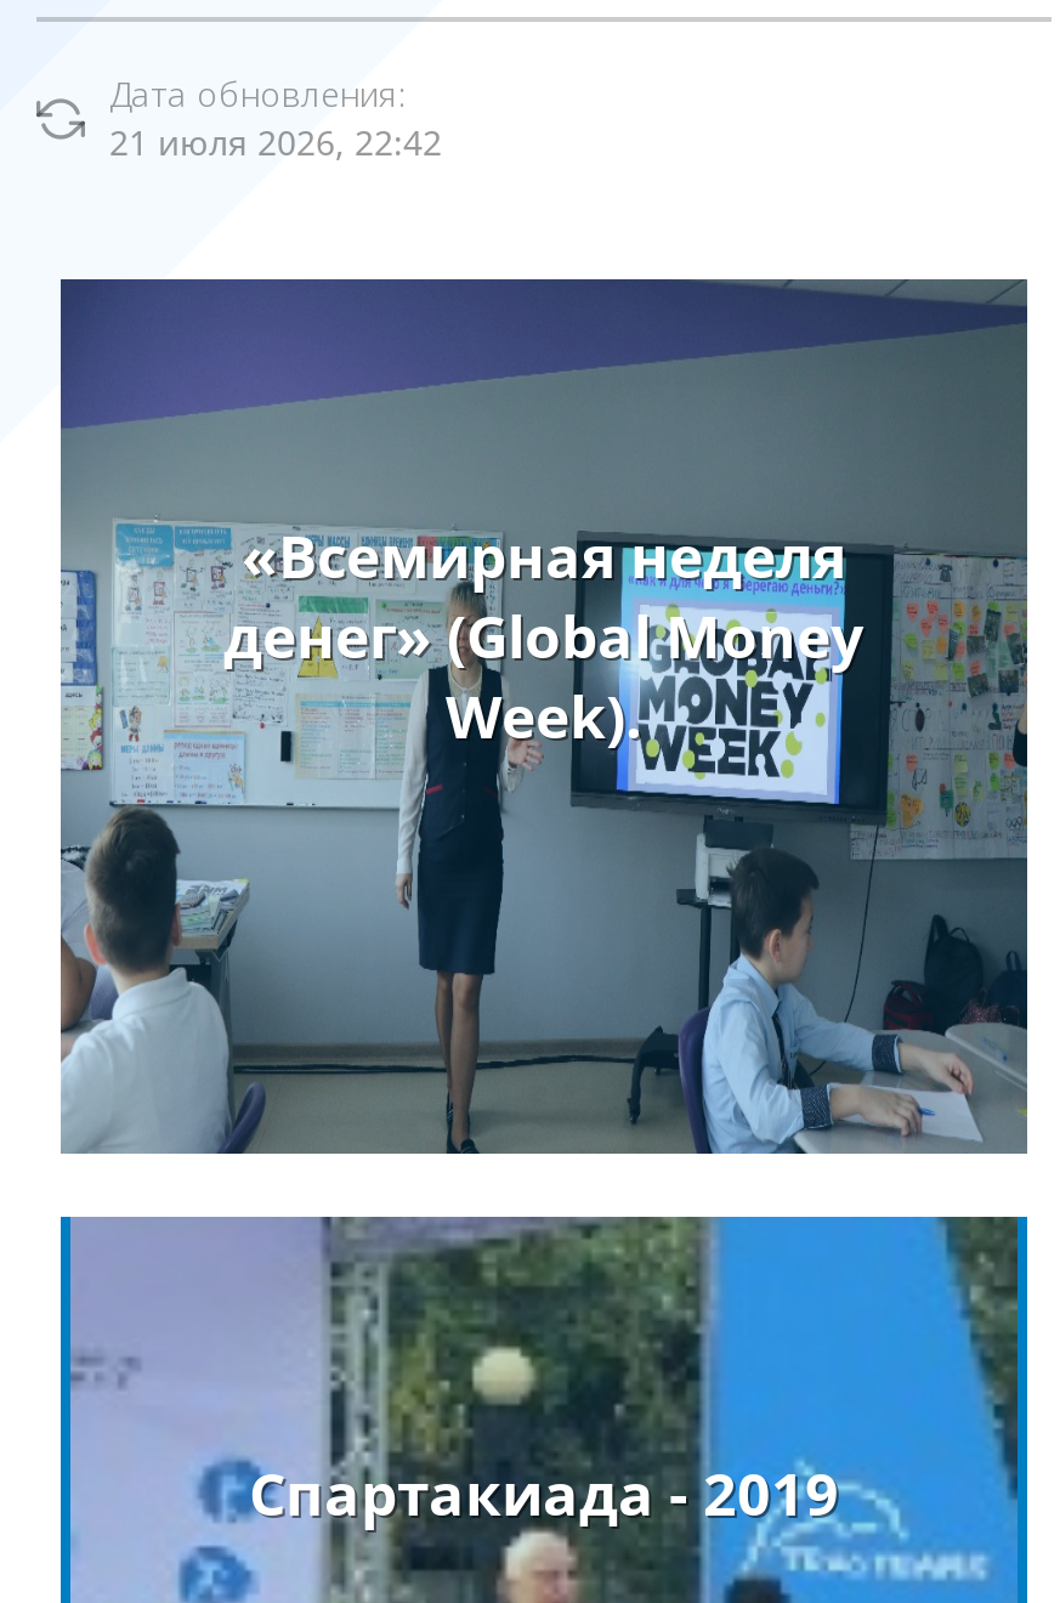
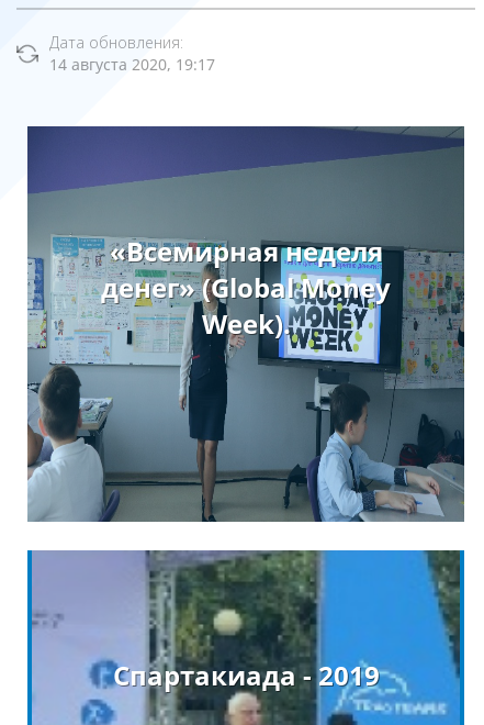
- 21 июля 2026, 22:42
+ 14 августа 2020, 19:17
